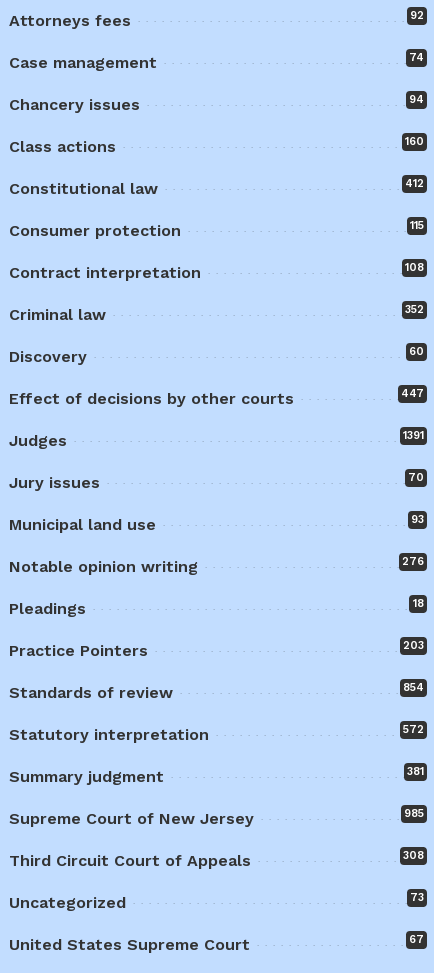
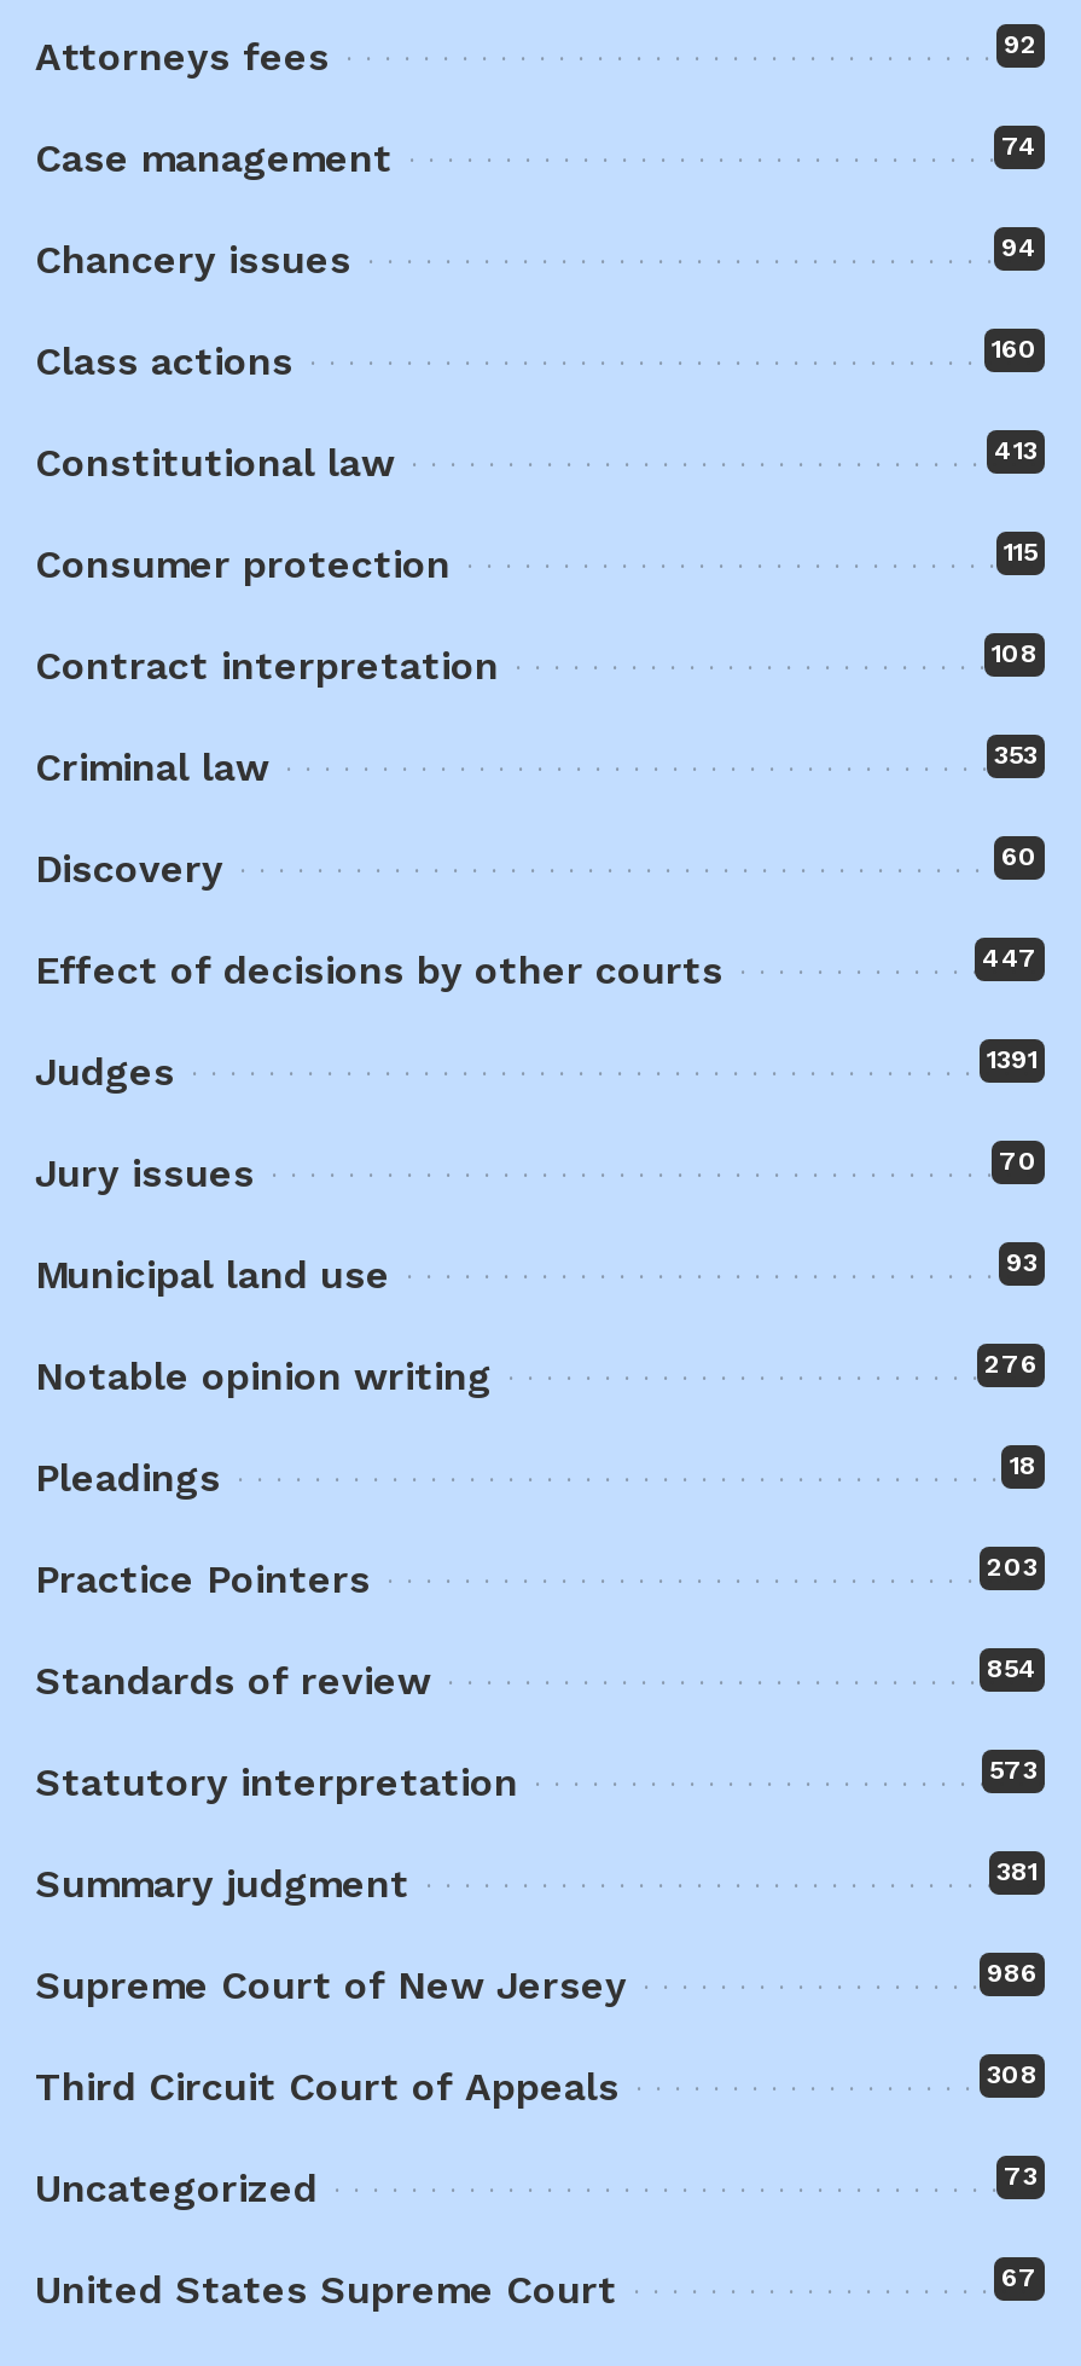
- 412
+ 413

- 352
+ 353

- 572
+ 573

- 985
+ 986
